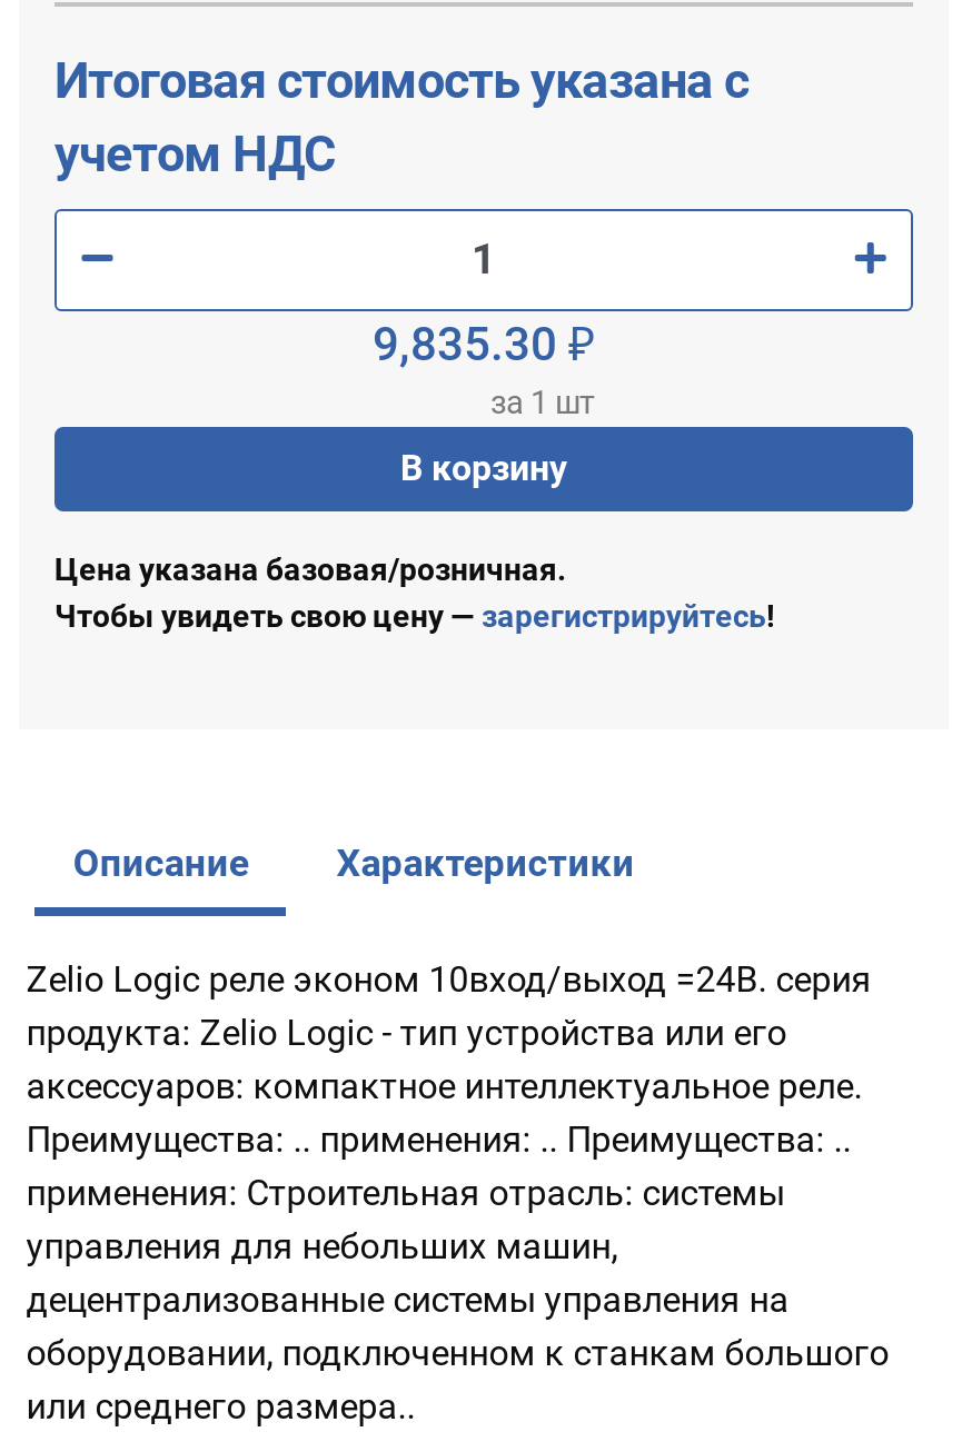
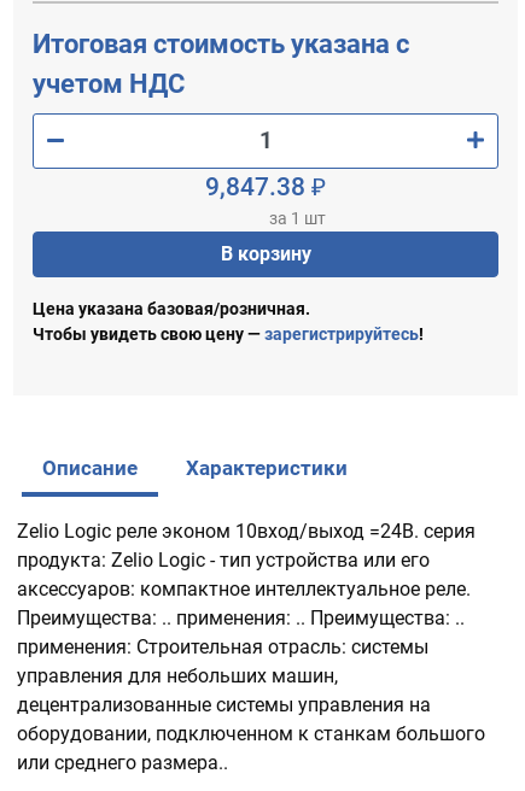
- 9,835.30 ₽
+ 9,847.38 ₽
